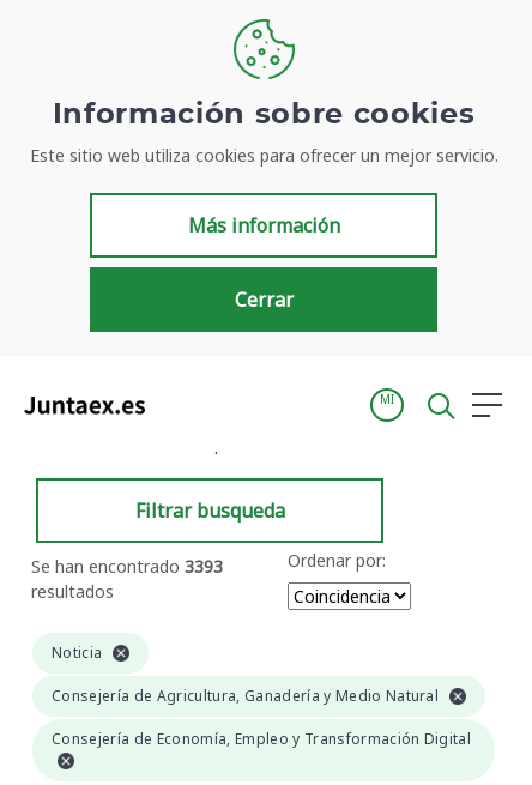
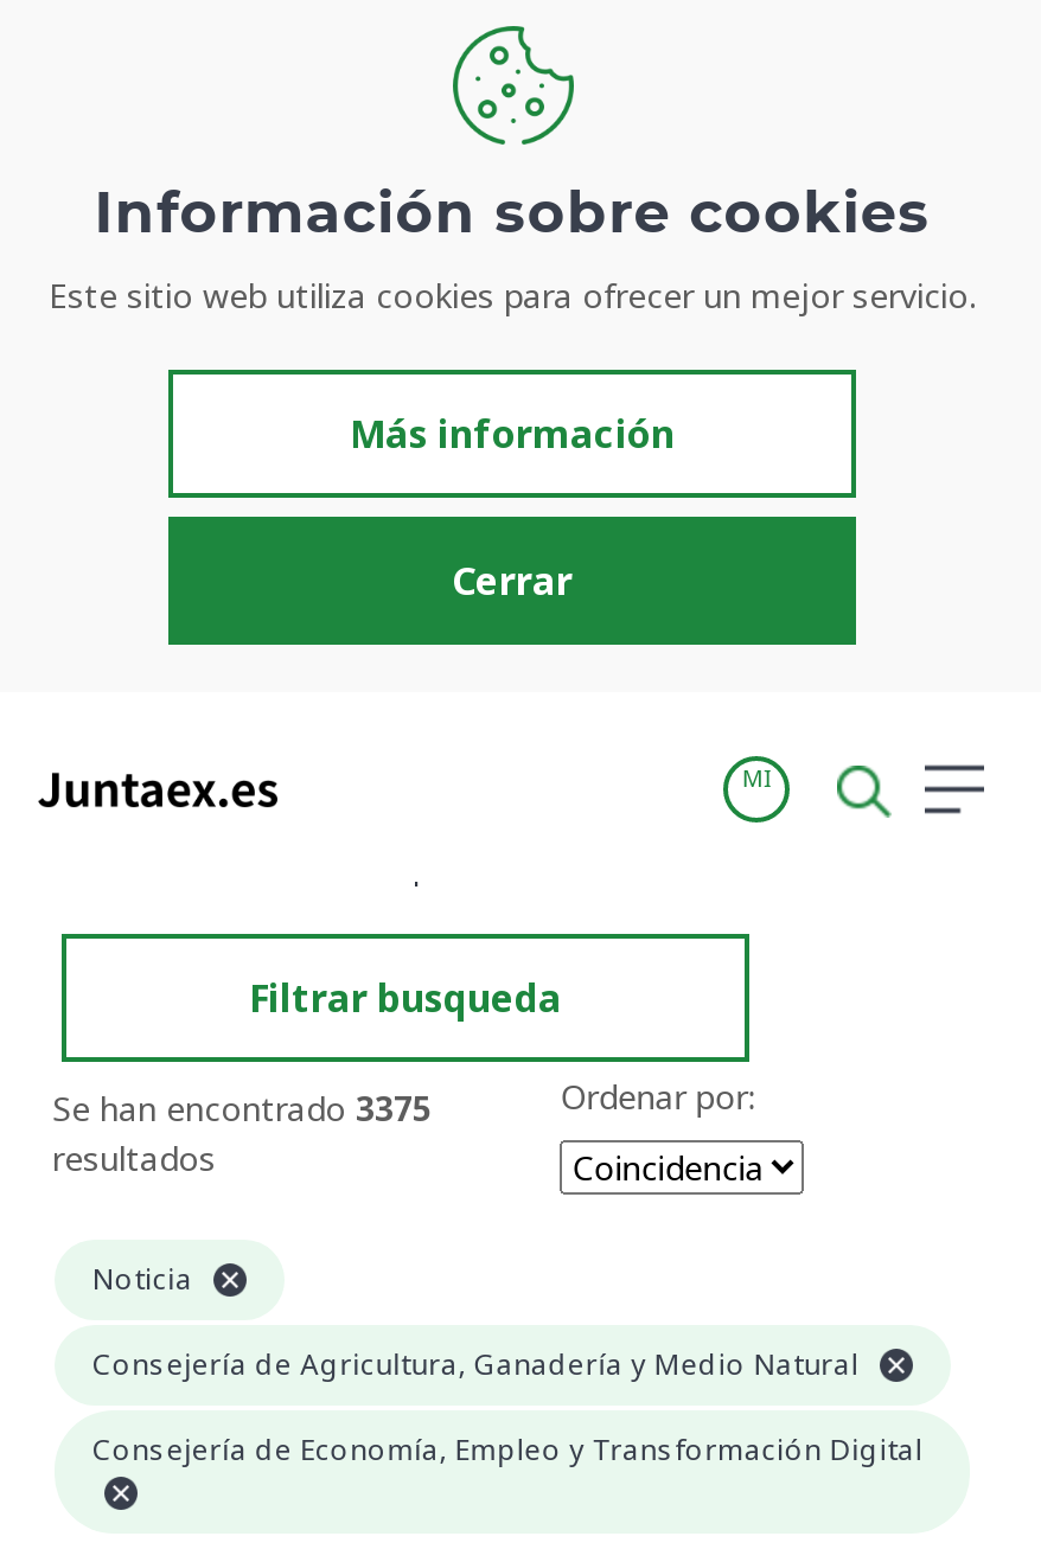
- Se han encontrado 3393
+ Se han encontrado 3375
